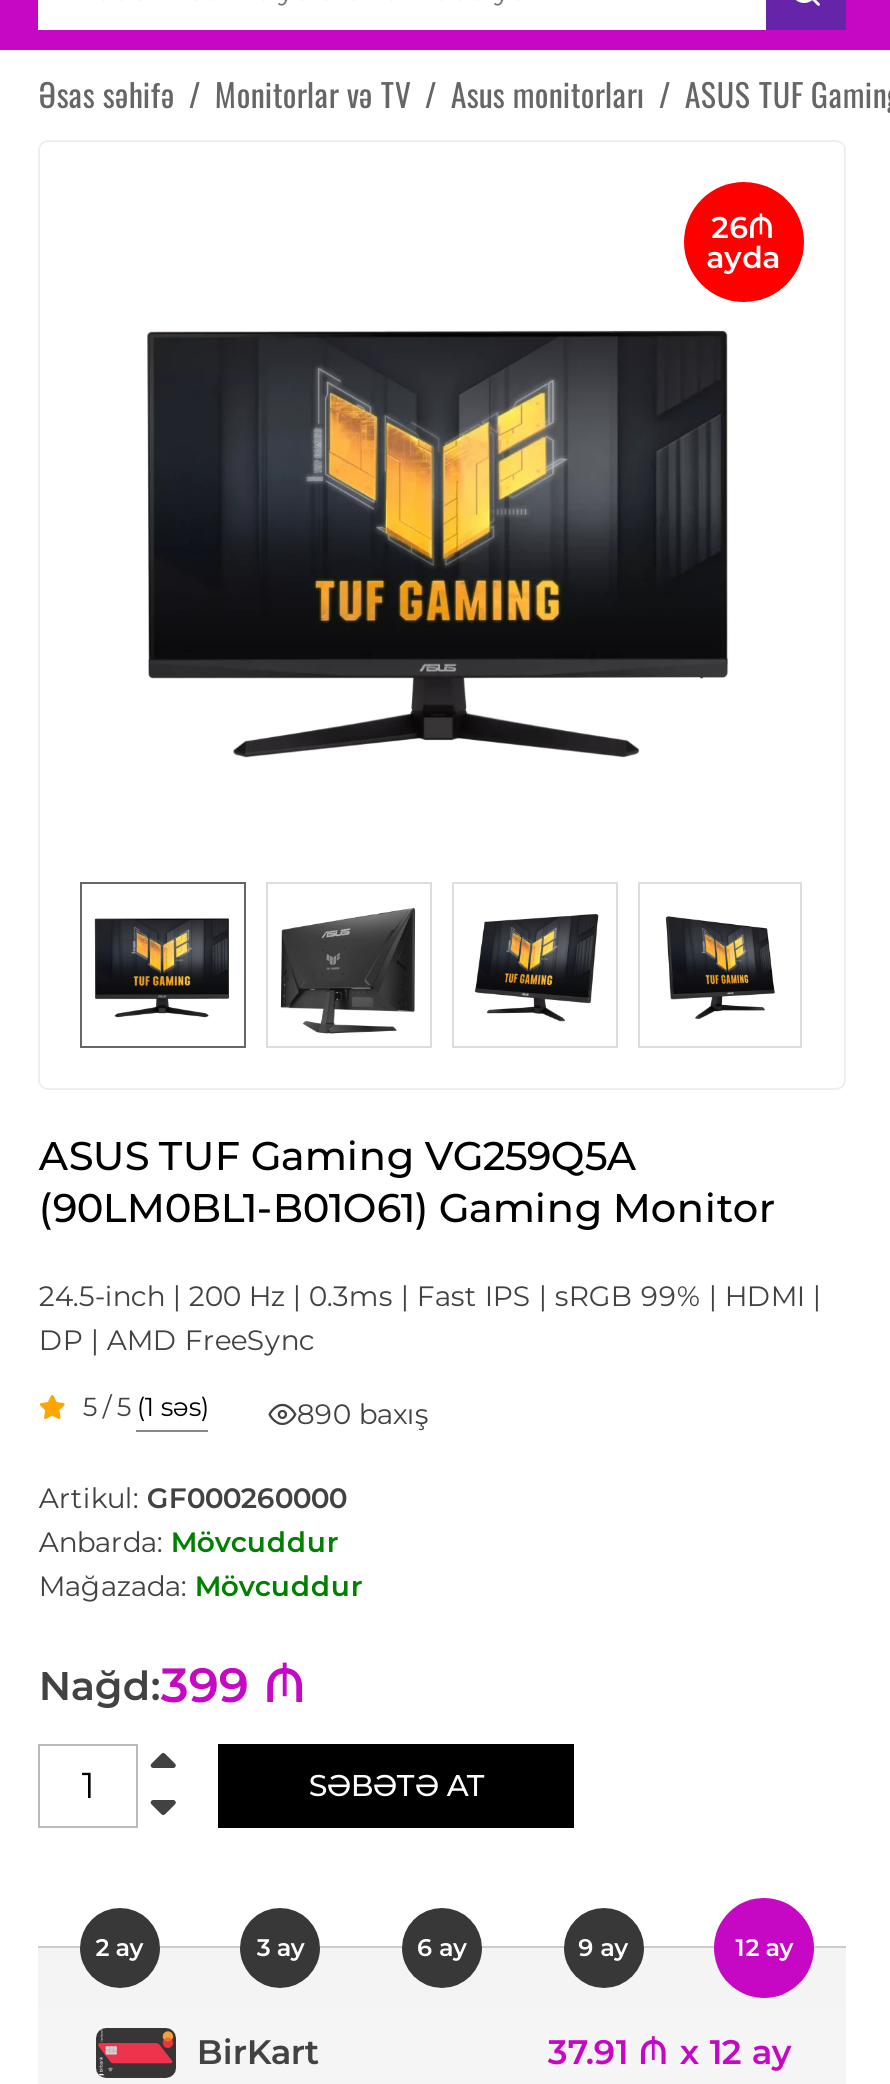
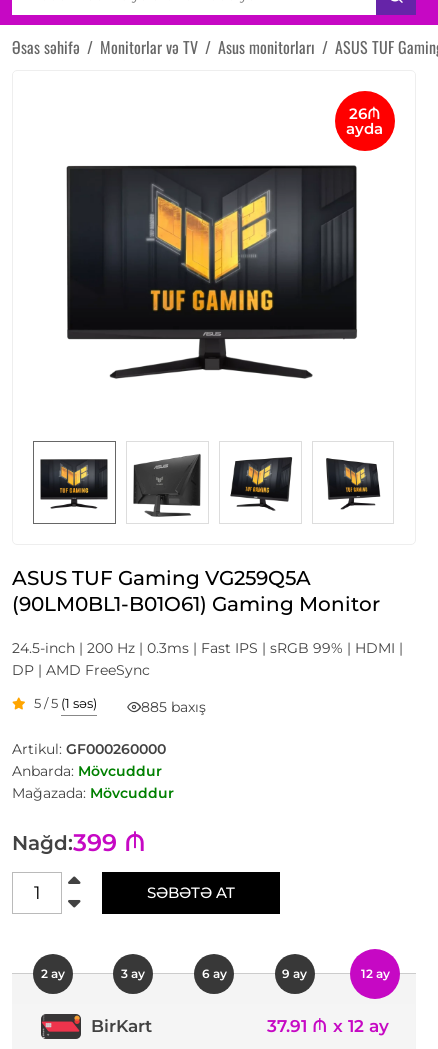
- 890 baxış
+ 885 baxış
